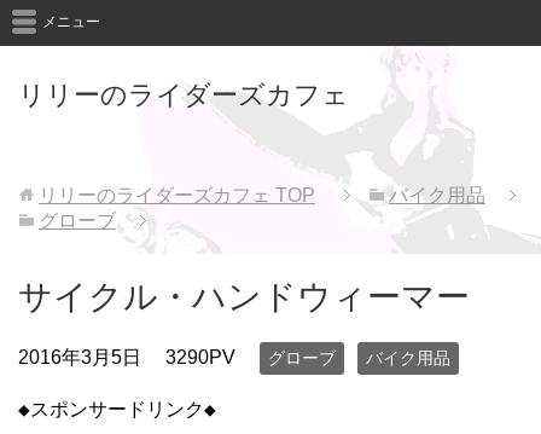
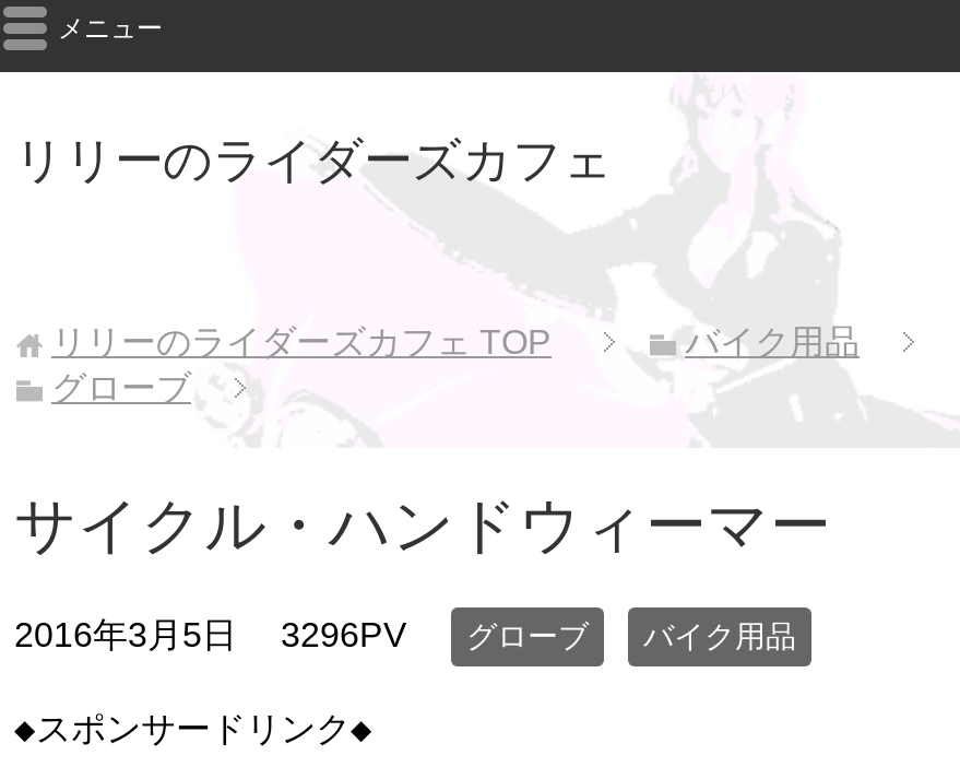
- 2016年3月5日 3290PV グローブ バイク用品
+ 2016年3月5日 3296PV グローブ バイク用品
